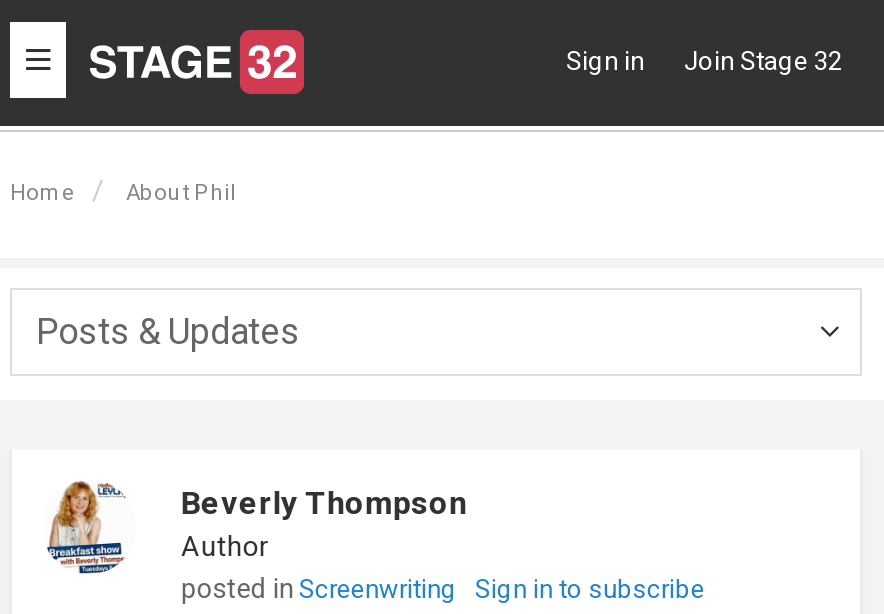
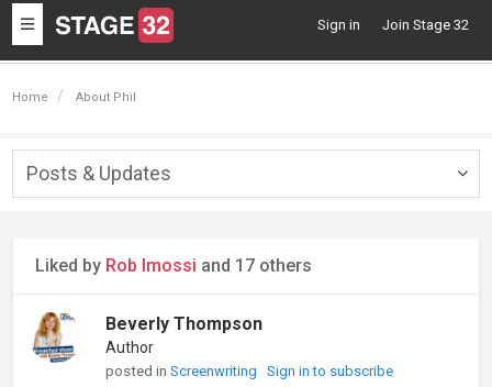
+ Liked by Rob Imossi and 17 others
